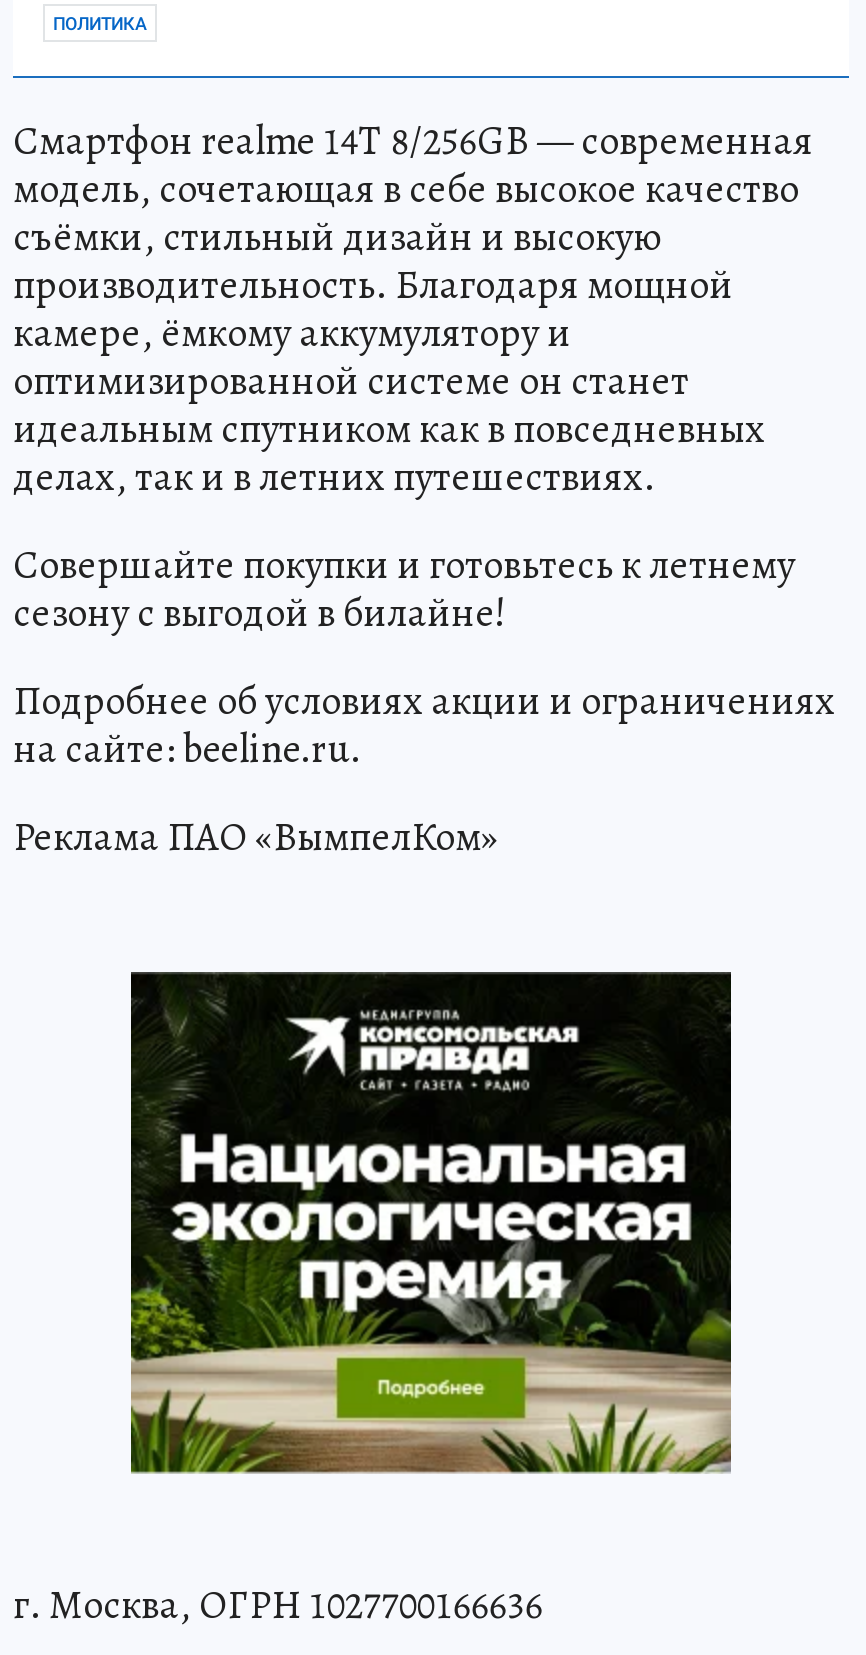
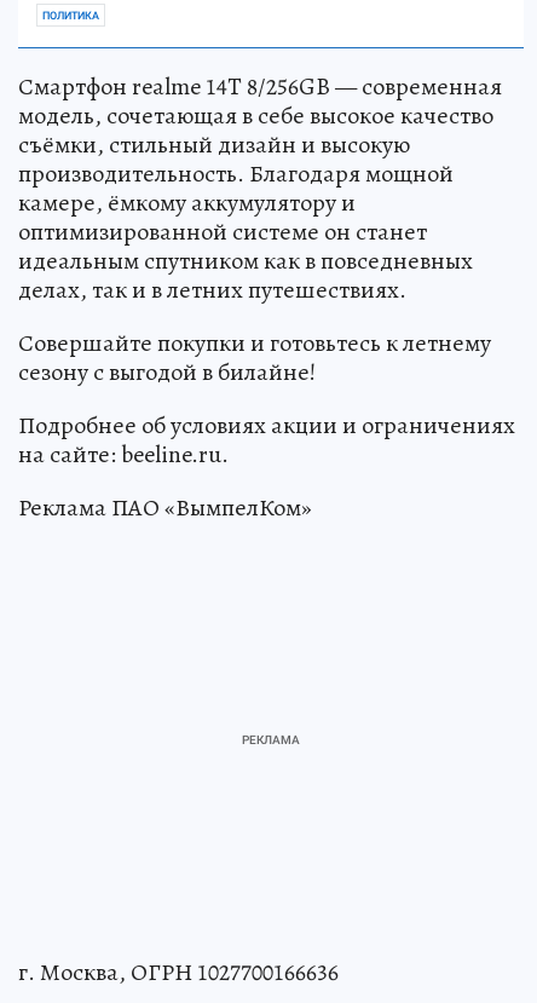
- [image]
